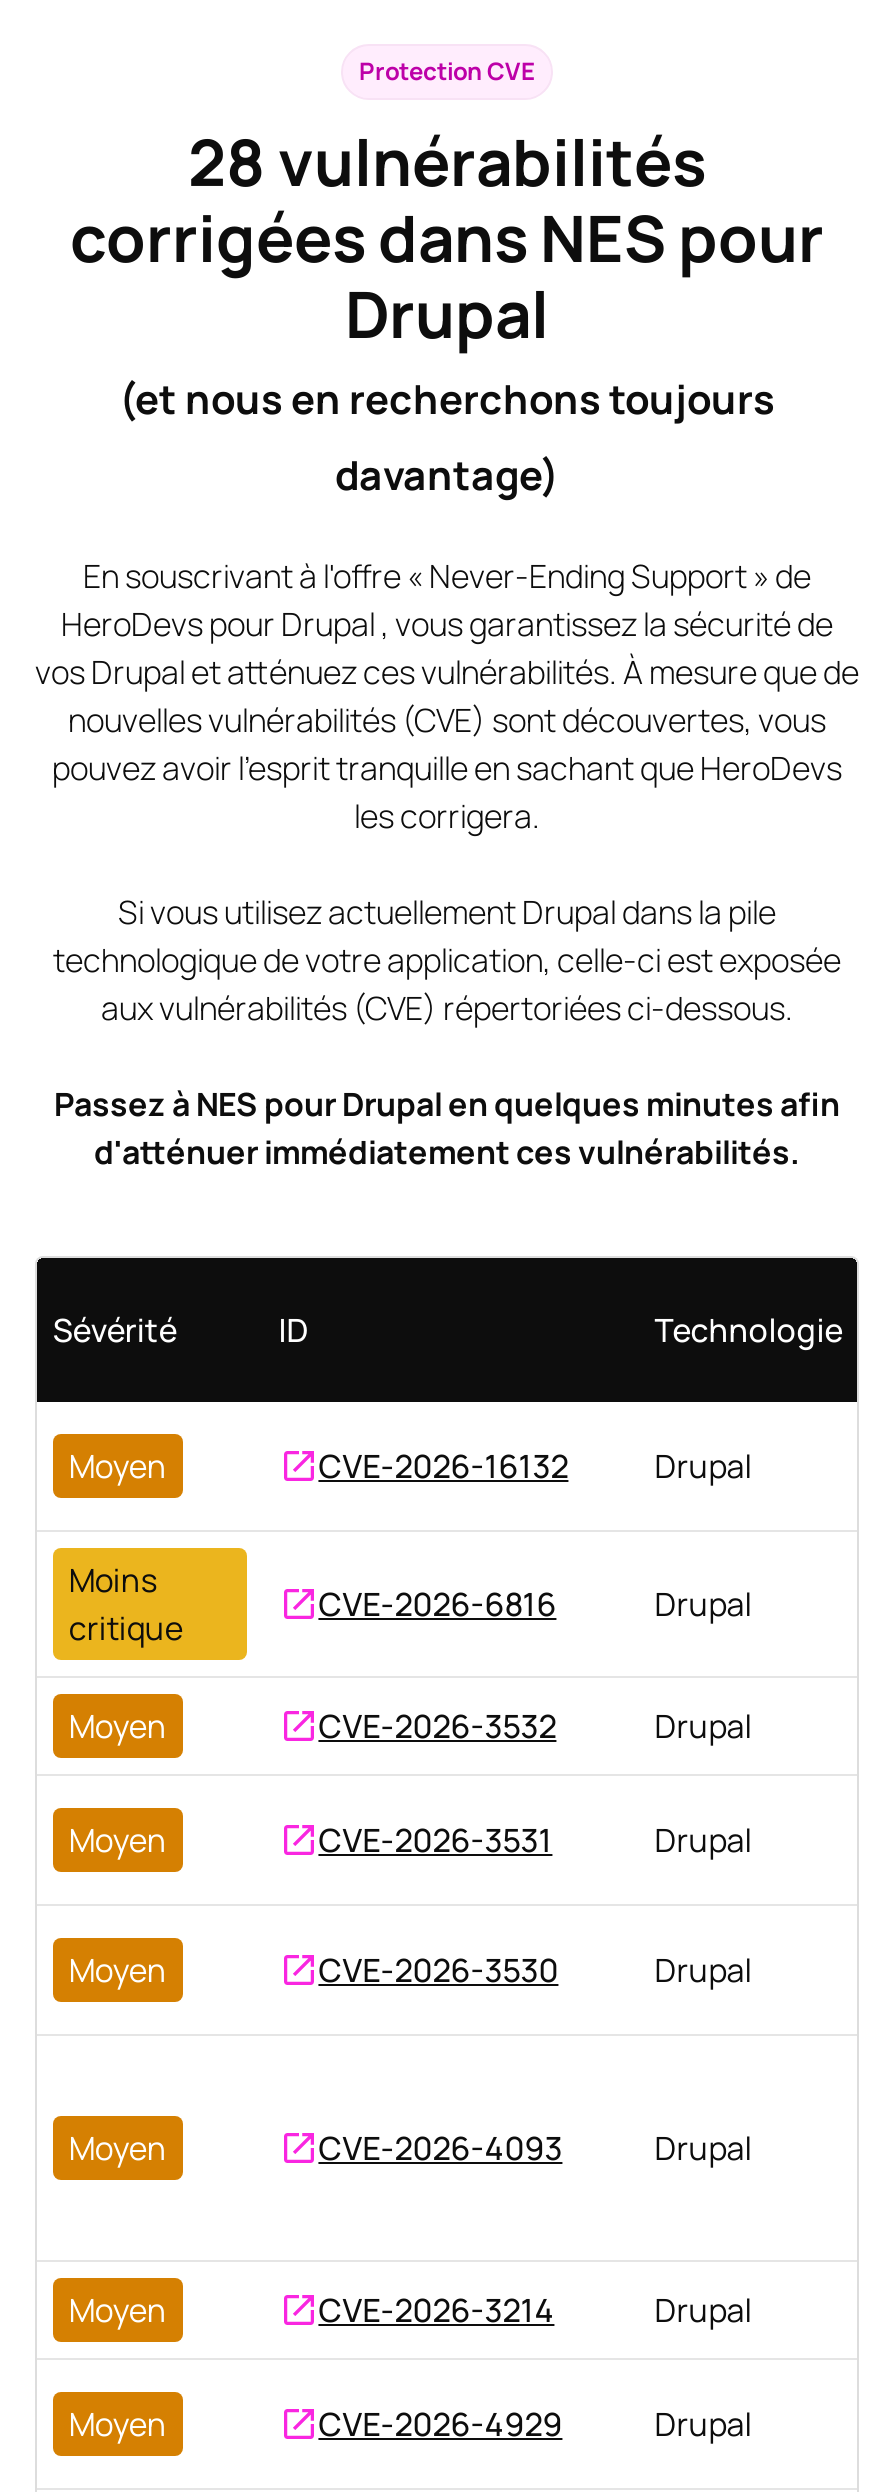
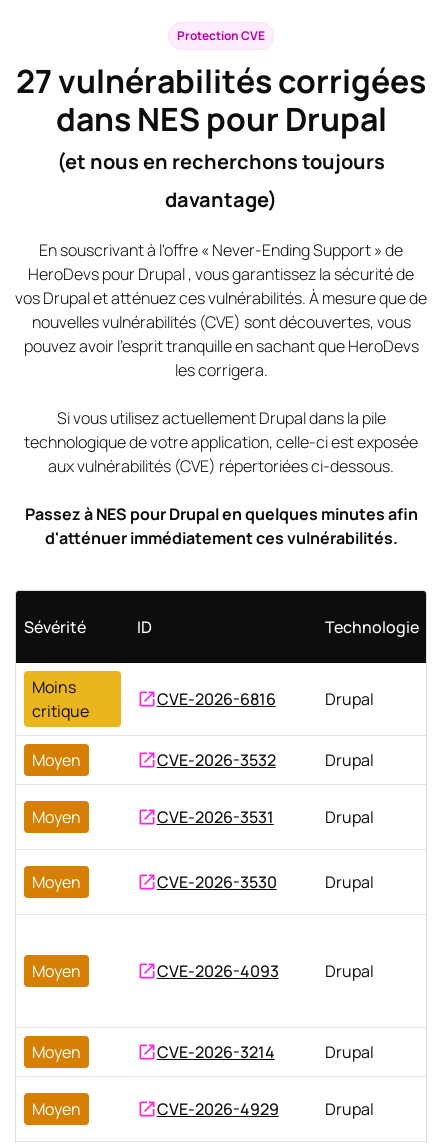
- 28 vulnérabilités
- corrigées dans NES pour
- Drupal
+ 27 vulnérabilités corrigées
+ dans NES pour Drupal

- Moyen
- CVE-2026-16132
- Drupal
